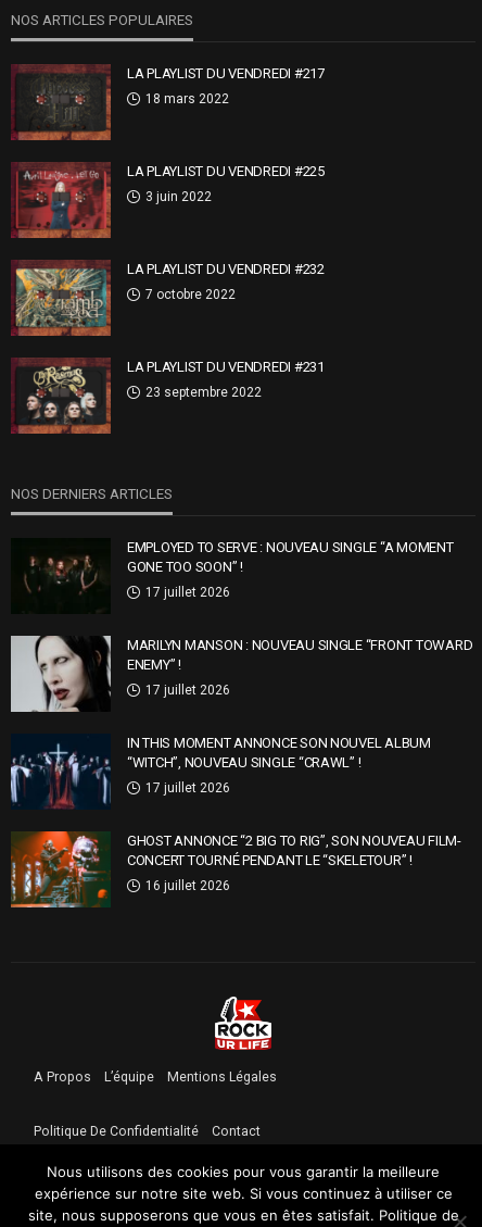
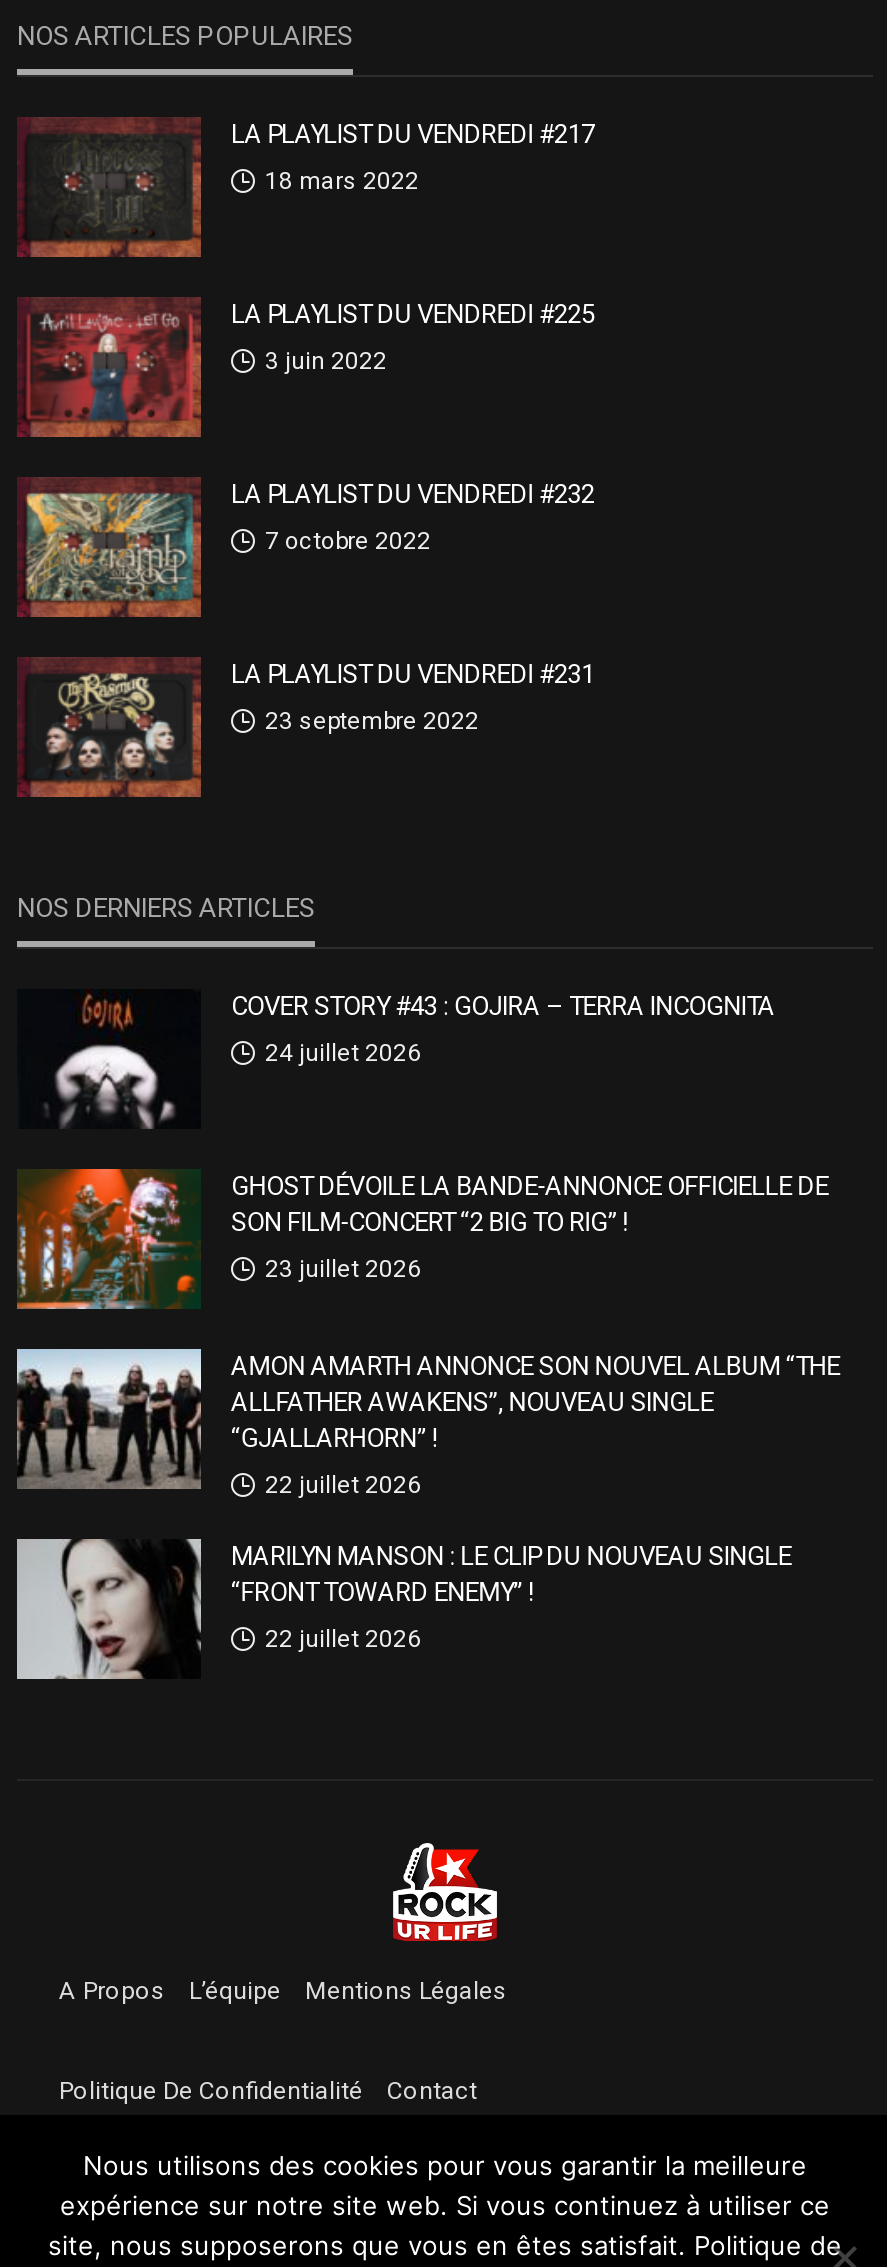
- [image]
- EMPLOYED TO SERVE : NOUVEAU SINGLE “A MOMENT
- GONE TOO SOON” !
+ [image]
+ COVER STORY #43 : GOJIRA – TERRA INCOGNITA

- 17 juillet 2026
+ 24 juillet 2026

moved down: [image]

- MARILYN MANSON : NOUVEAU SINGLE “FRONT TOWARD
- ENEMY” !
+ GHOST DÉVOILE LA BANDE-ANNONCE OFFICIELLE DE
+ SON FILM-CONCERT “2 BIG TO RIG” !

- 17 juillet 2026
+ 23 juillet 2026

- [image]
- IN THIS MOMENT ANNONCE SON NOUVEL ALBUM
- “WITCH”, NOUVEAU SINGLE “CRAWL” !
+ [image]
+ AMON AMARTH ANNONCE SON NOUVEL ALBUM “THE
+ ALLFATHER AWAKENS”, NOUVEAU SINGLE
+ “GJALLARHORN” !

- 17 juillet 2026
+ 22 juillet 2026

moved up: [image]

- GHOST ANNONCE “2 BIG TO RIG”, SON NOUVEAU FILM-
- CONCERT TOURNÉ PENDANT LE “SKELETOUR” !
+ MARILYN MANSON : LE CLIP DU NOUVEAU SINGLE
+ “FRONT TOWARD ENEMY” !

- 16 juillet 2026
+ 22 juillet 2026
